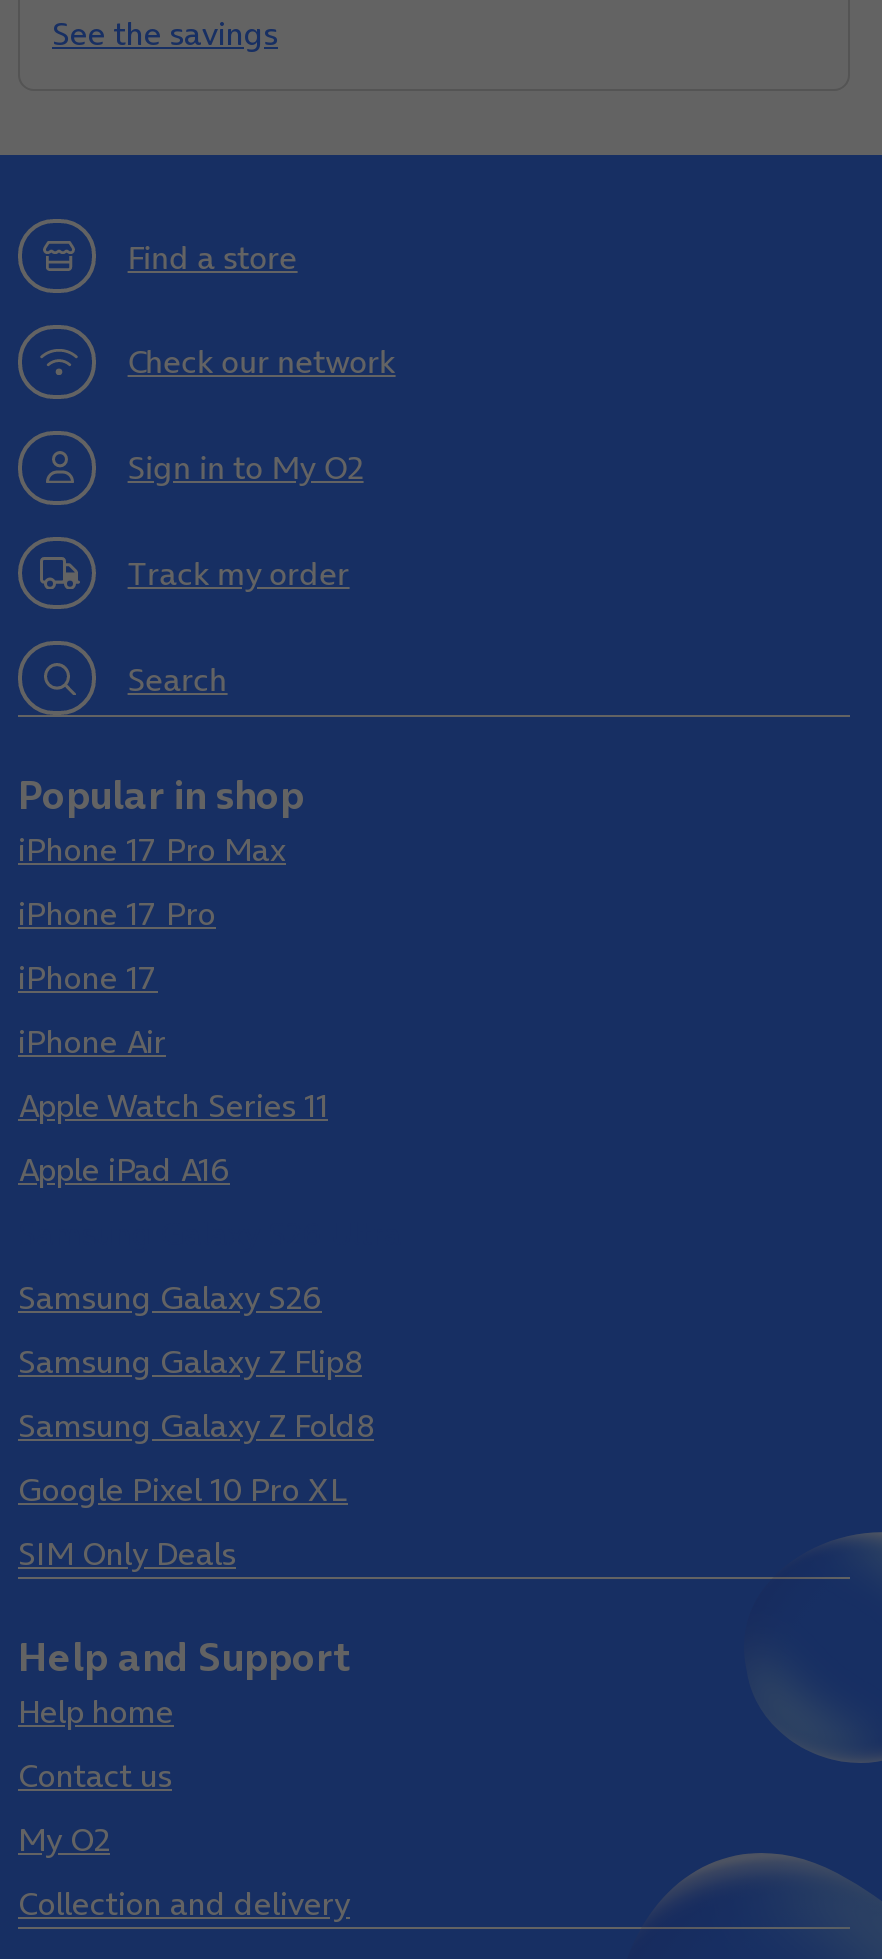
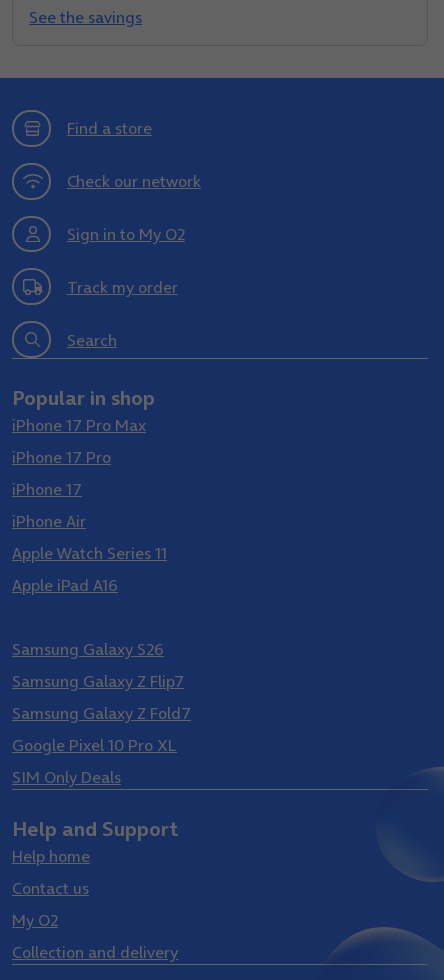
- Samsung Galaxy Z Flip8
+ Samsung Galaxy Z Flip7

- Samsung Galaxy Z Fold8
+ Samsung Galaxy Z Fold7
